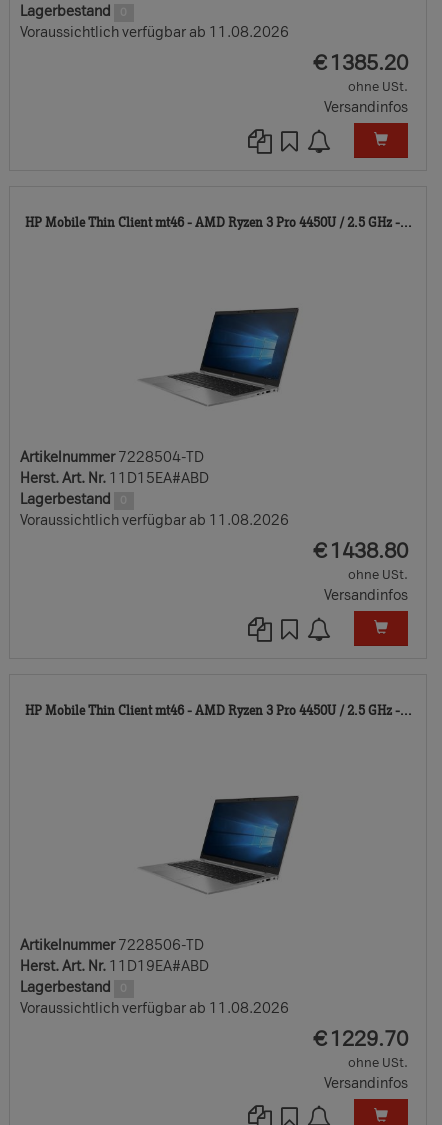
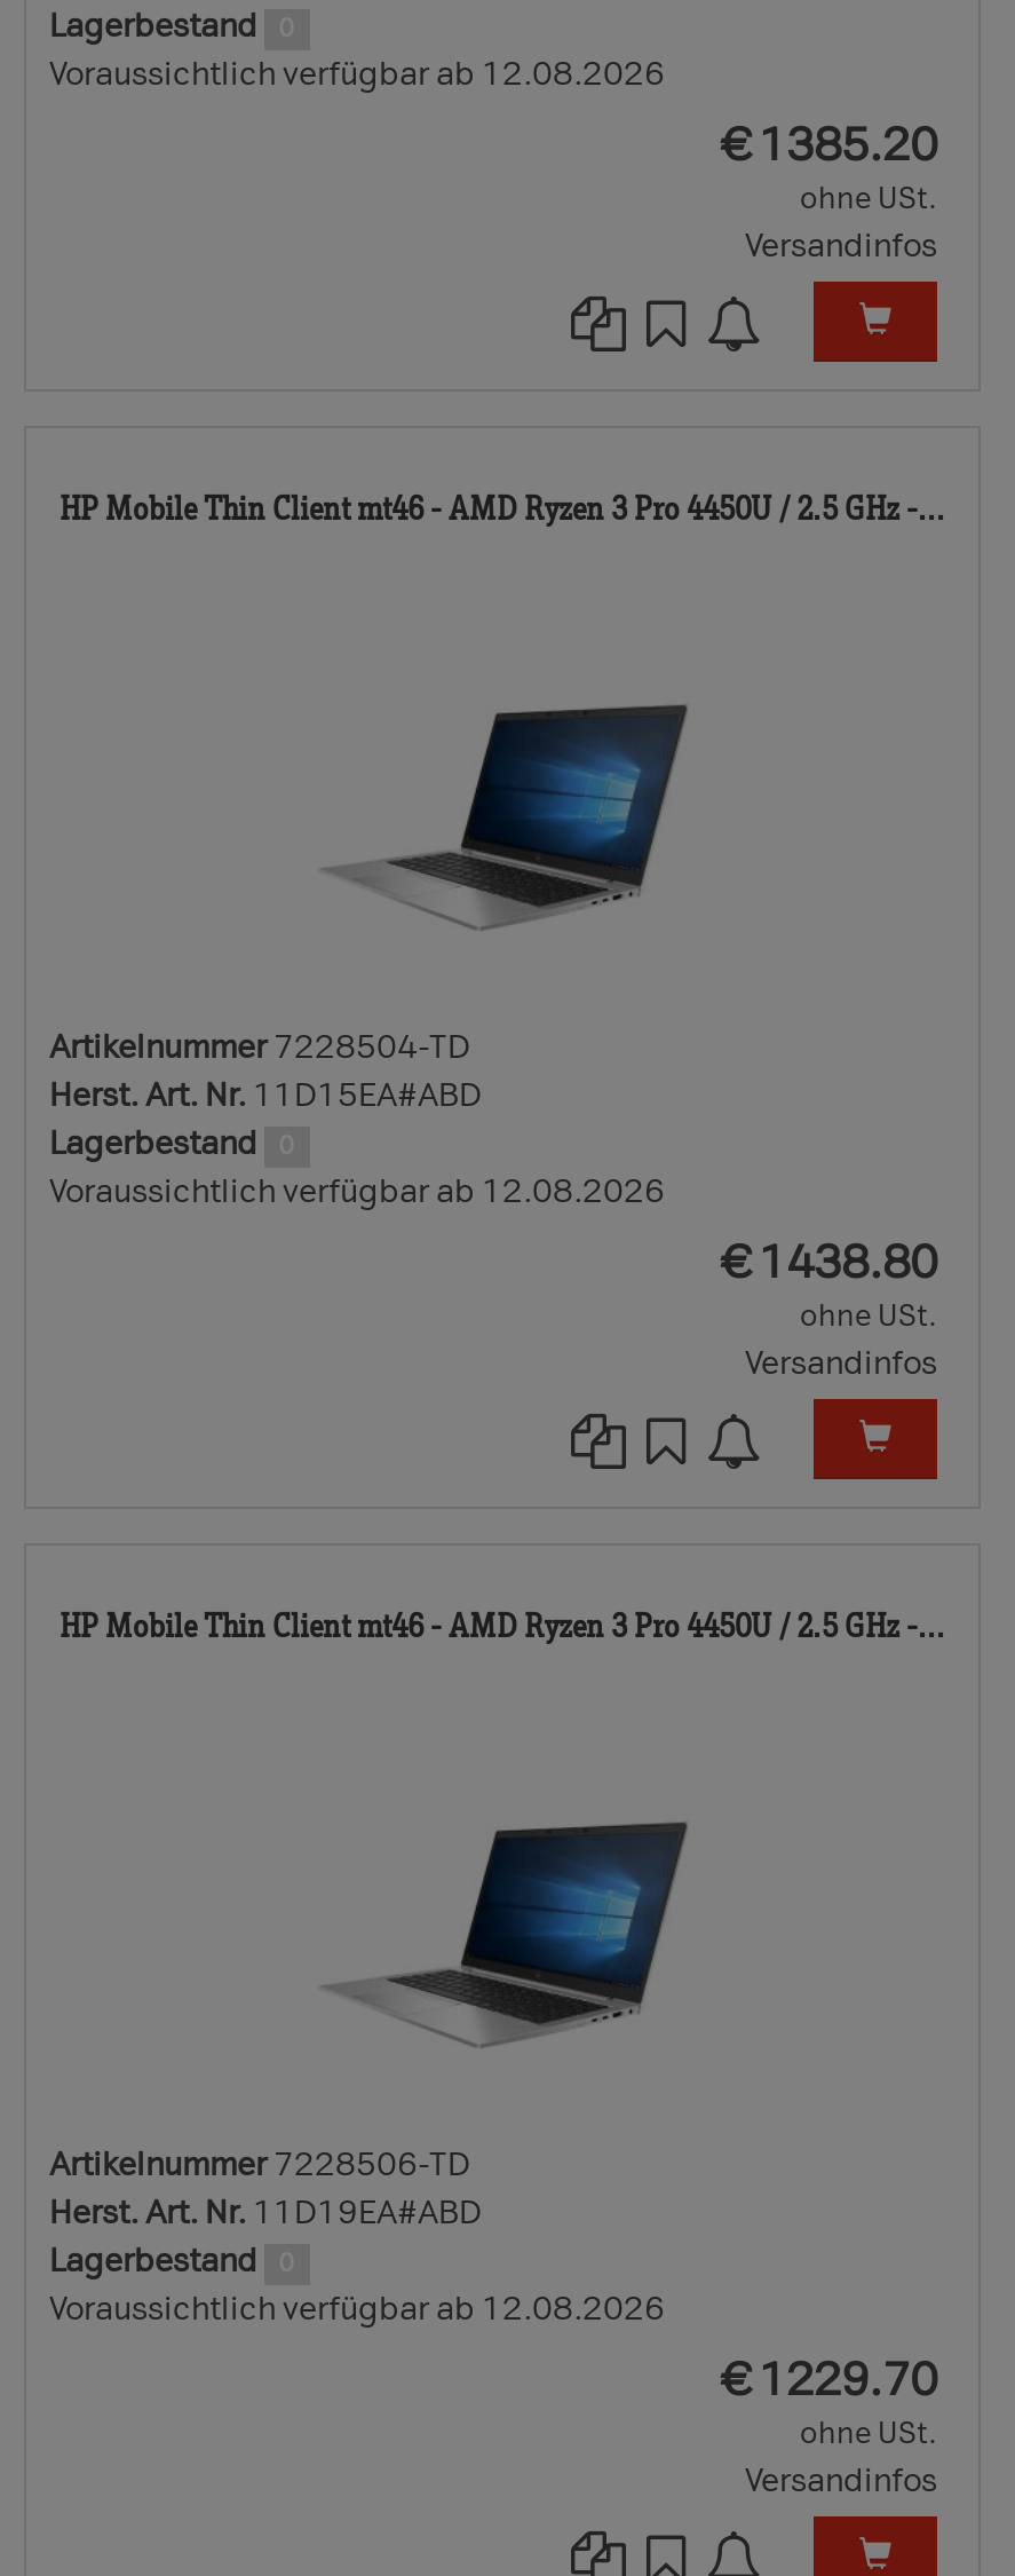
- Voraussichtlich verfügbar ab 11.08.2026
+ Voraussichtlich verfügbar ab 12.08.2026

- Voraussichtlich verfügbar ab 11.08.2026
+ Voraussichtlich verfügbar ab 12.08.2026

- Voraussichtlich verfügbar ab 11.08.2026
+ Voraussichtlich verfügbar ab 12.08.2026
